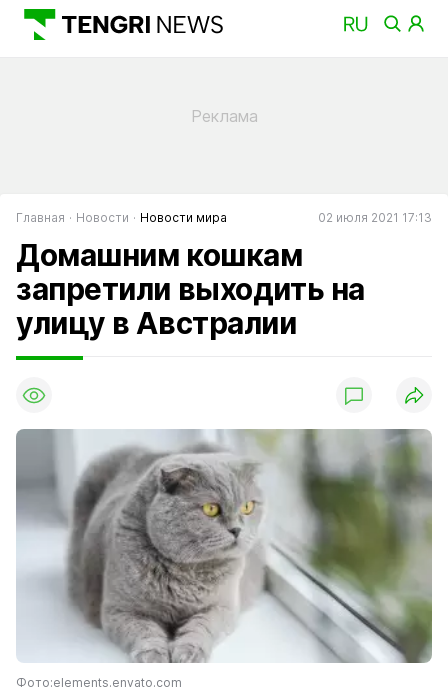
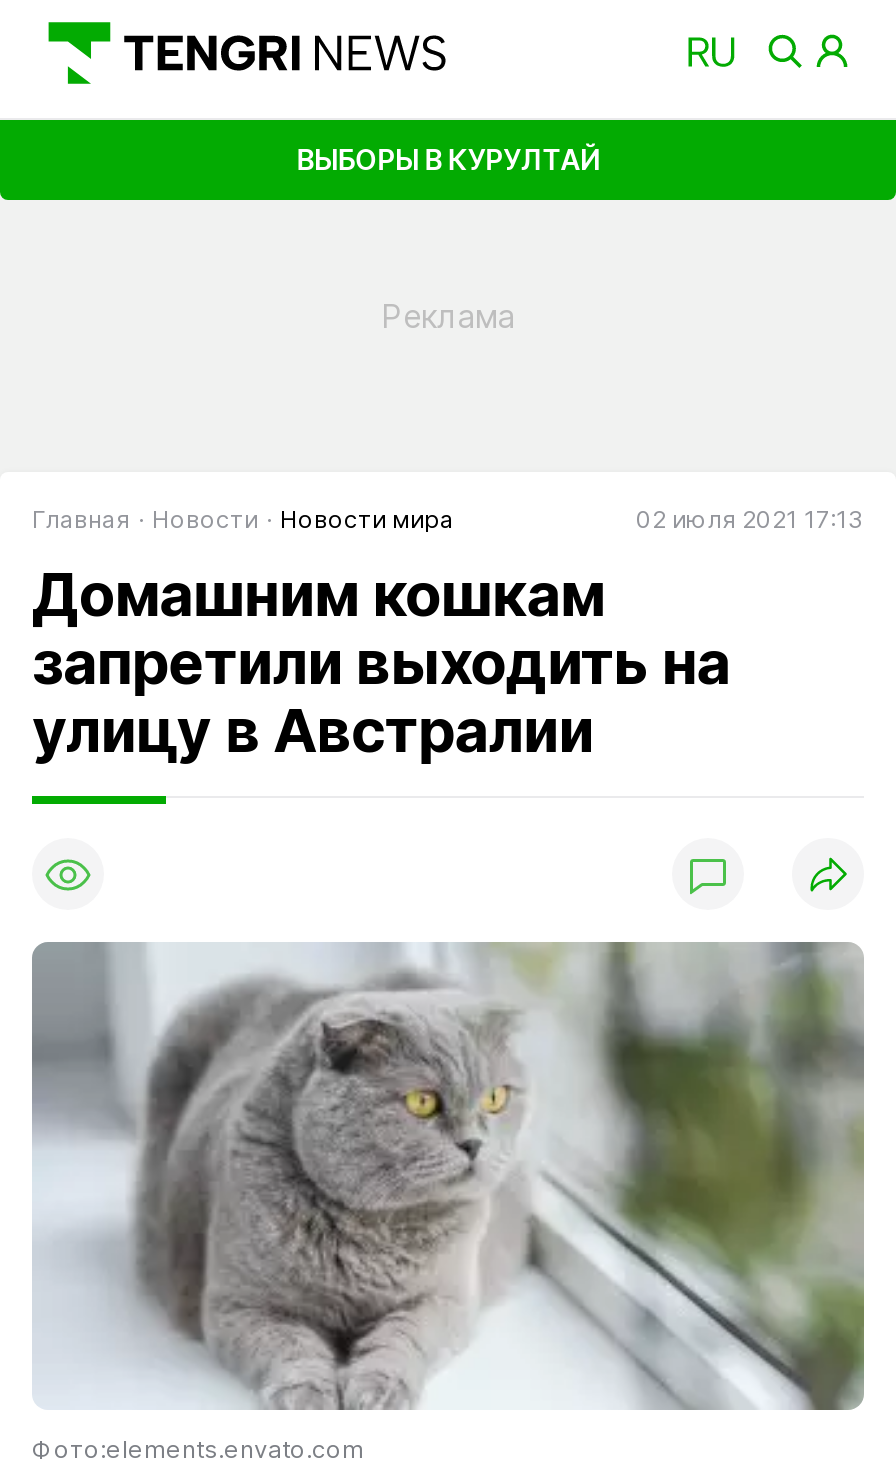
+ ВЫБОРЫ В КУРУЛТАЙ
